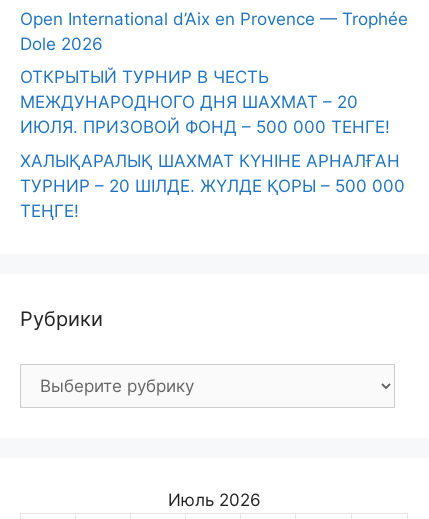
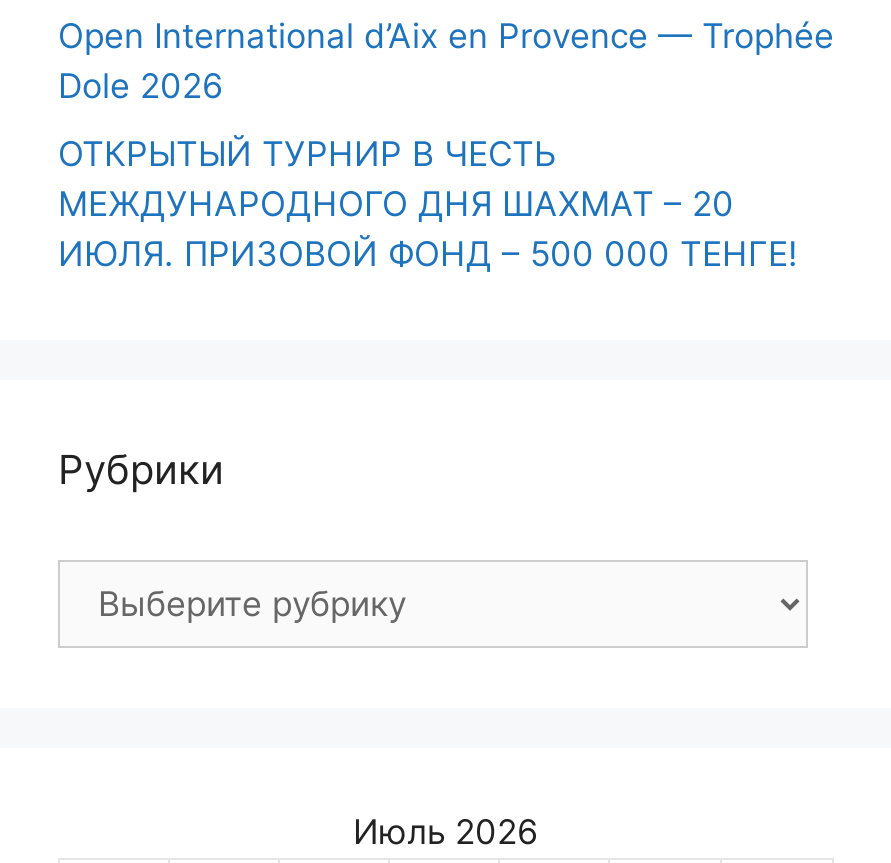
- ХАЛЫҚАРАЛЫҚ ШАХМАТ КҮНІНЕ АРНАЛҒАН
- ТУРНИР – 20 ШІЛДЕ. ЖҮЛДЕ ҚОРЫ – 500 000
- ТЕҢГЕ!
